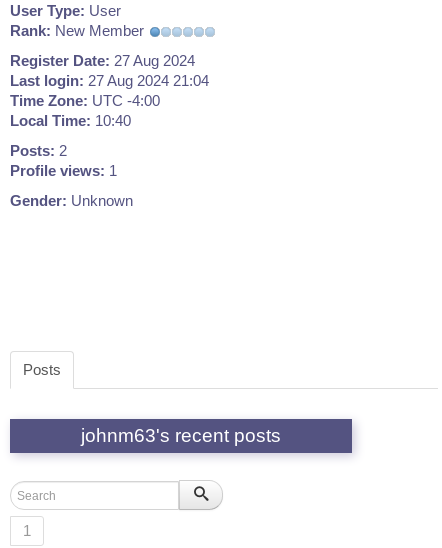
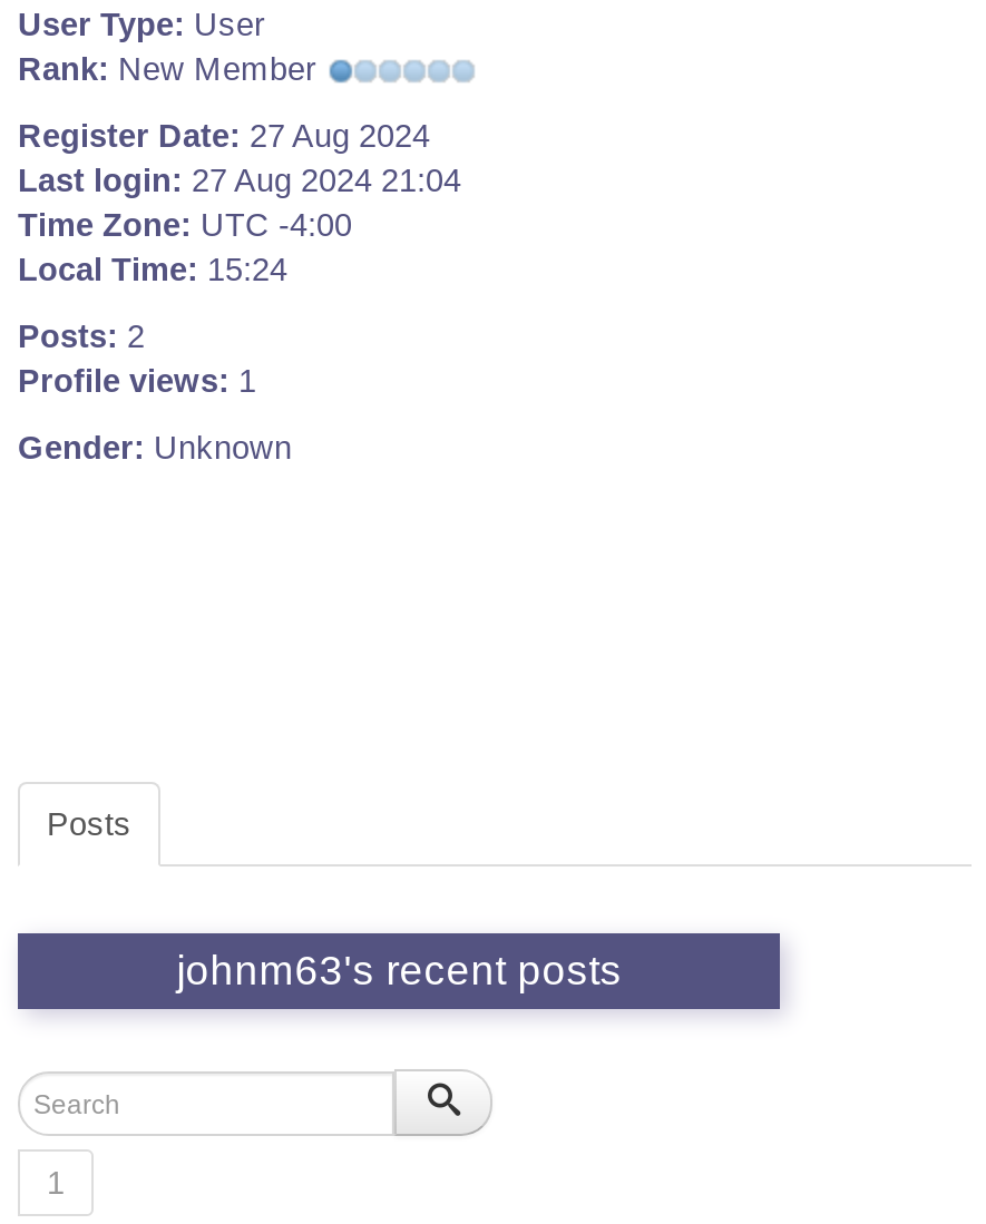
- Local Time: 10:40
+ Local Time: 15:24
